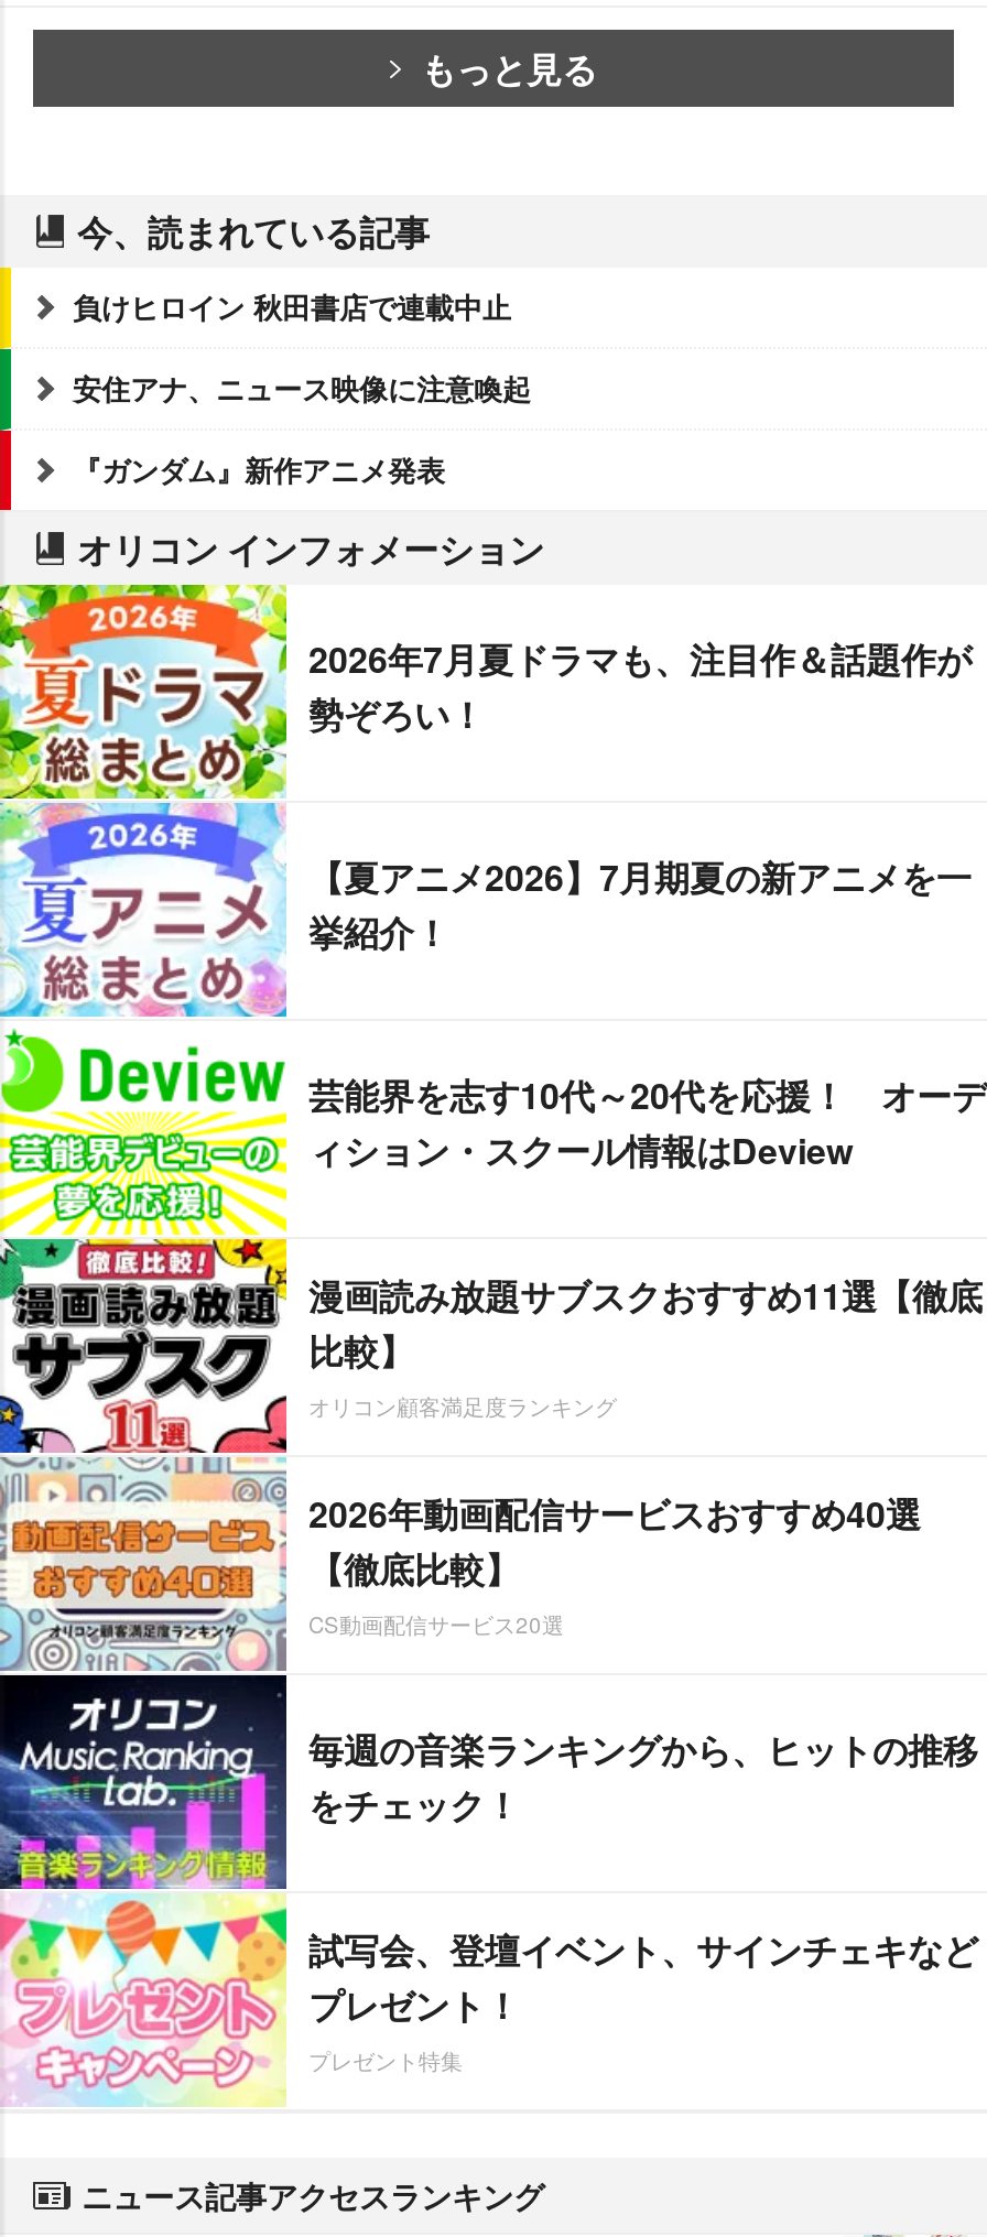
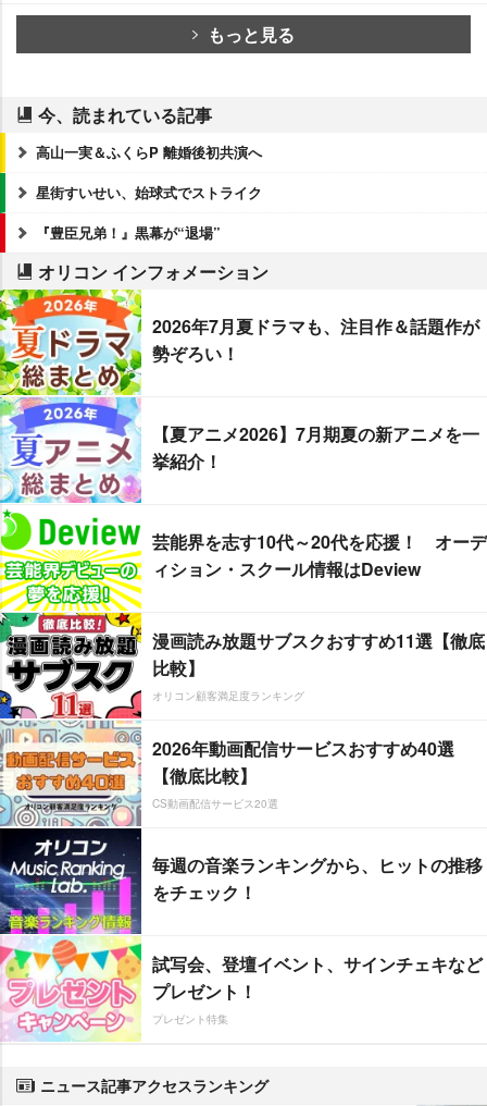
- 負けヒロイン 秋田書店で連載中止
+ 高山一実＆ふくらP 離婚後初共演へ

- 安住アナ、ニュース映像に注意喚起
+ 星街すいせい、始球式でストライク

- 『ガンダム』新作アニメ発表
+ 『豊臣兄弟！』黒幕が“退場”
